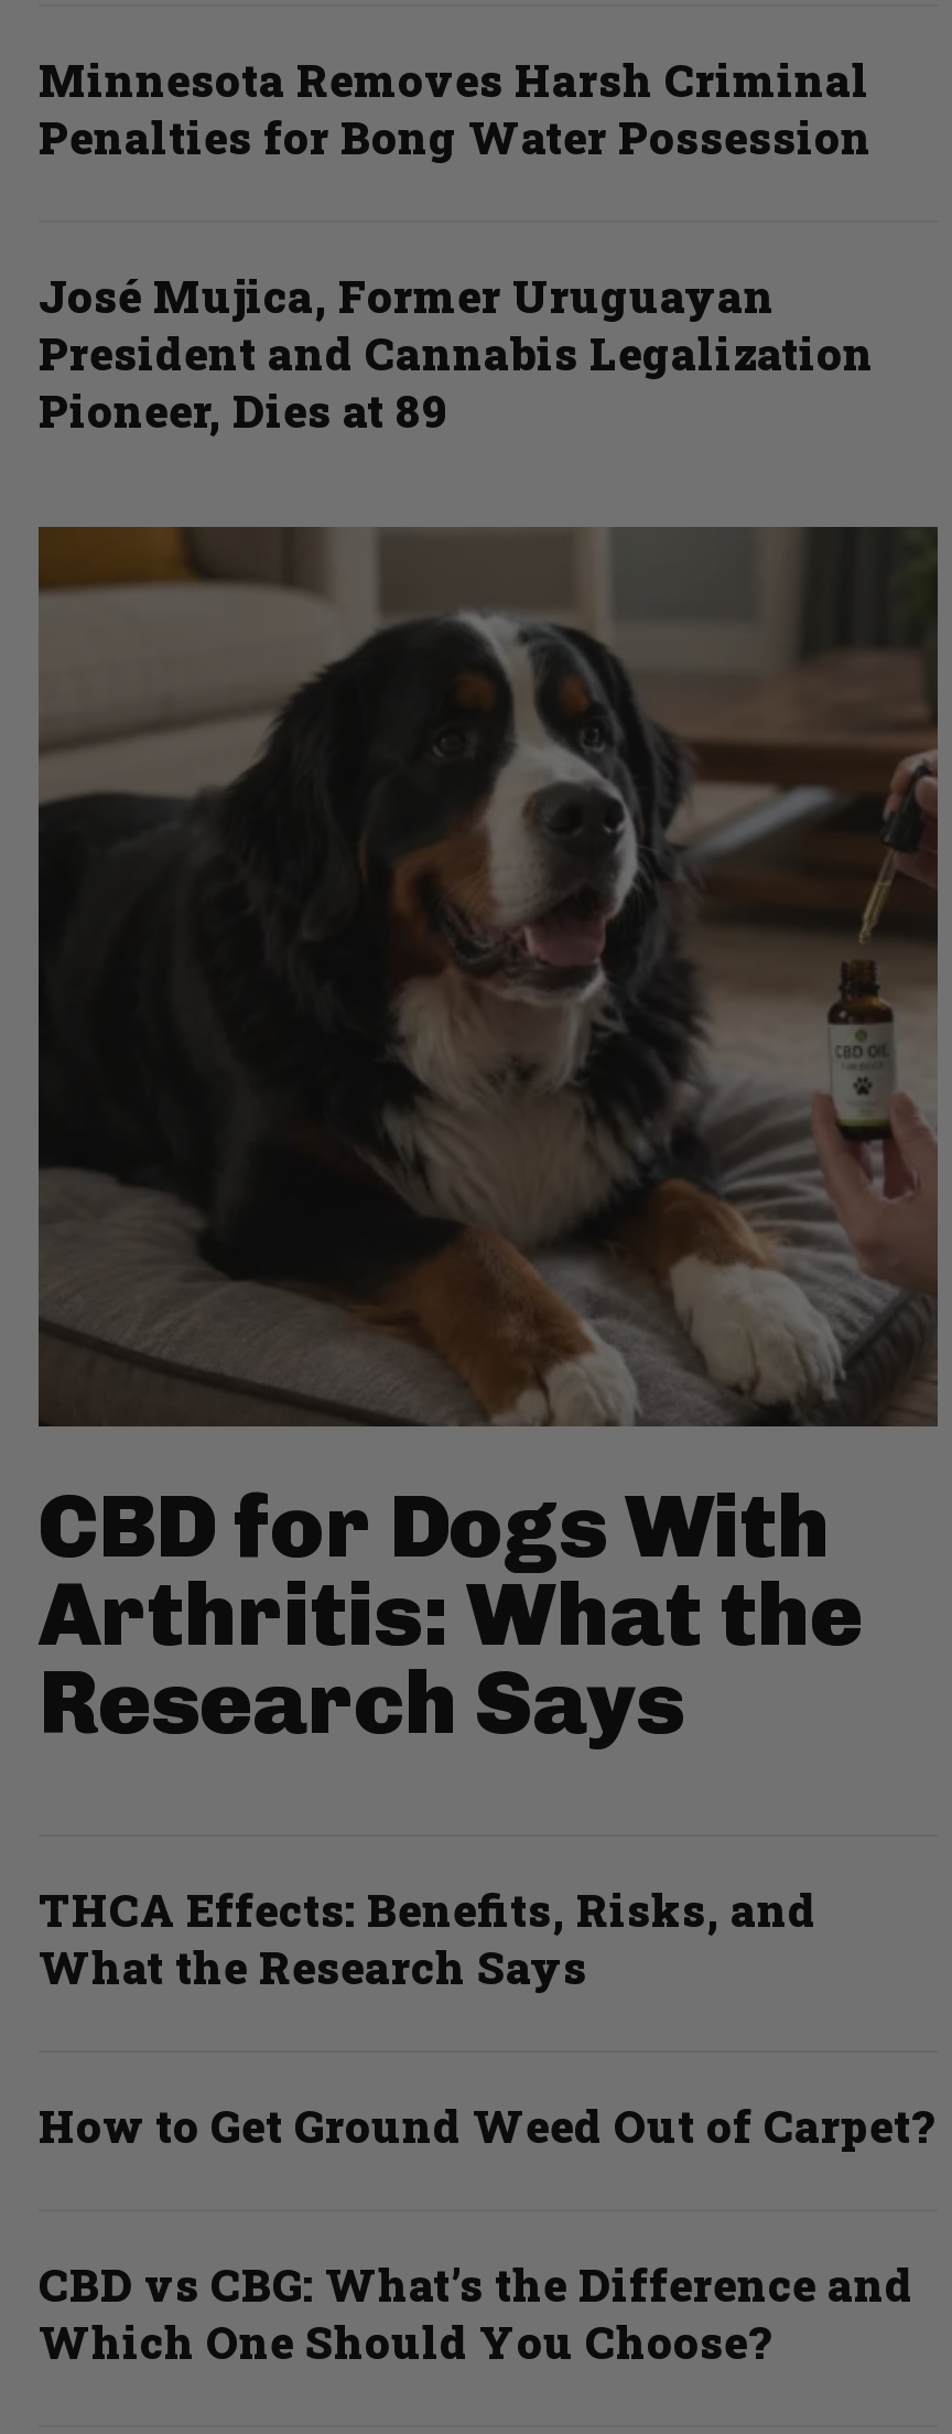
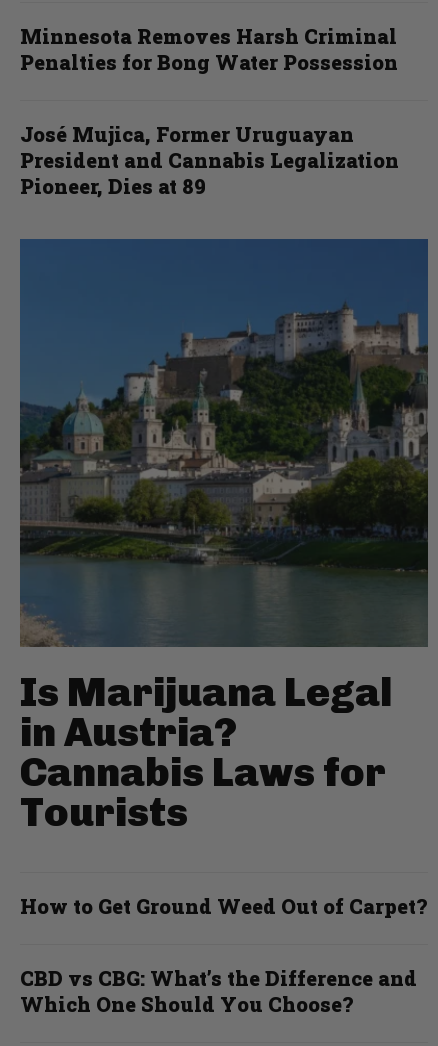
- [image]
- CBD for Dogs With
- Arthritis: What the
- Research Says
- THCA Effects: Benefits, Risks, and
- What the Research Says
+ [image]
+ Is Marijuana Legal
+ in Austria?
+ Cannabis Laws for
+ Tourists
